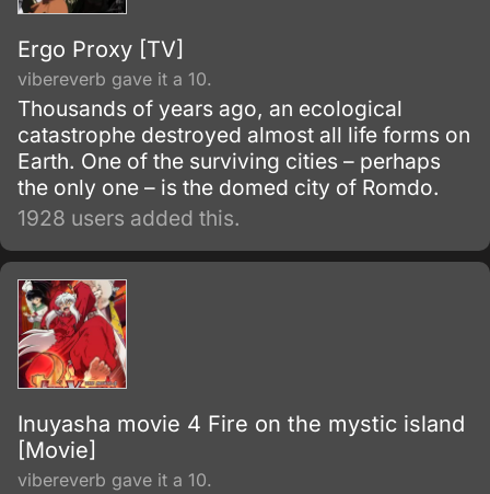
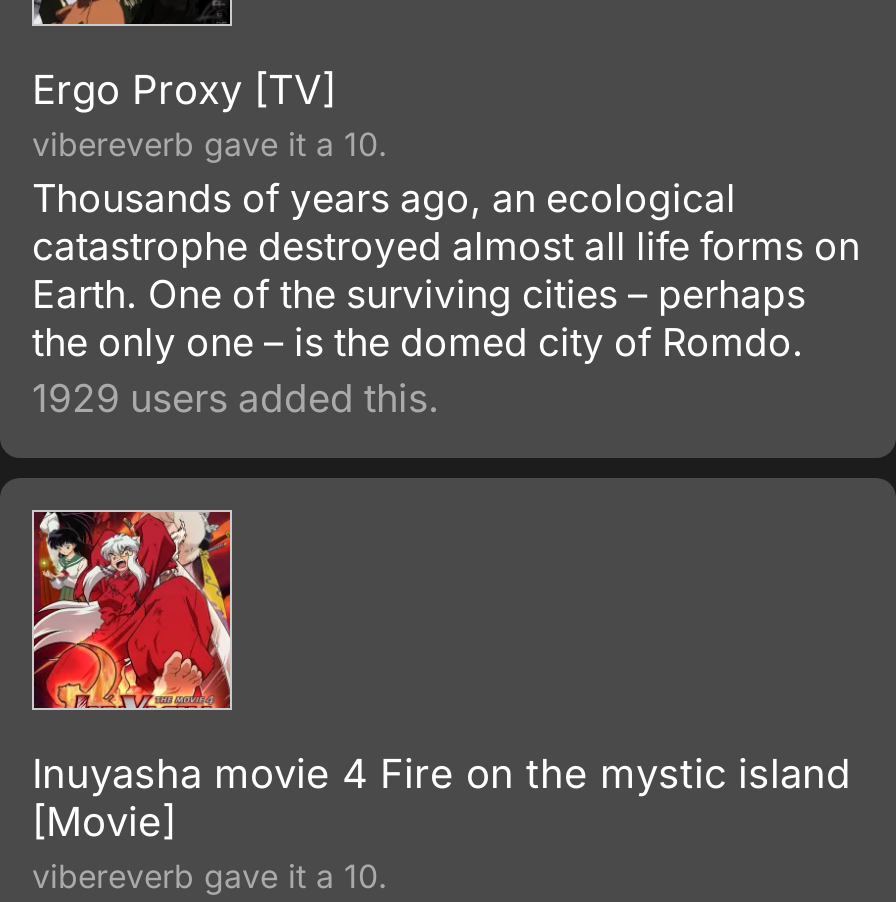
- 1928 users added this.
+ 1929 users added this.
